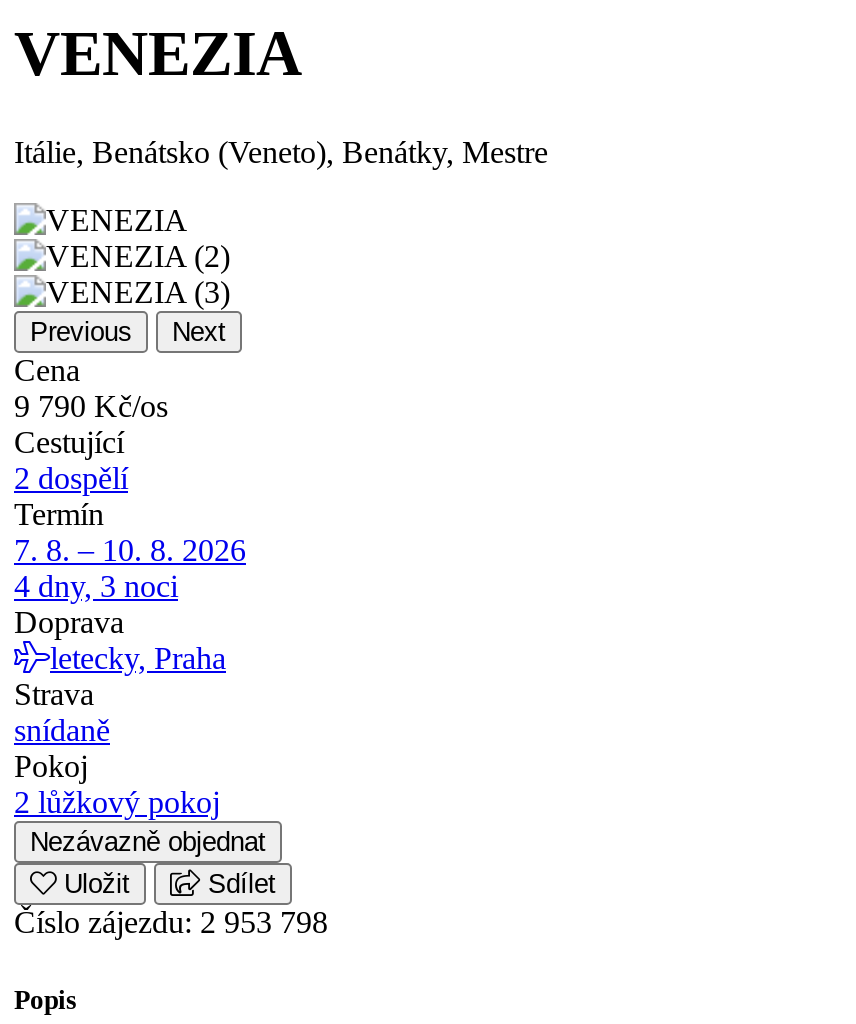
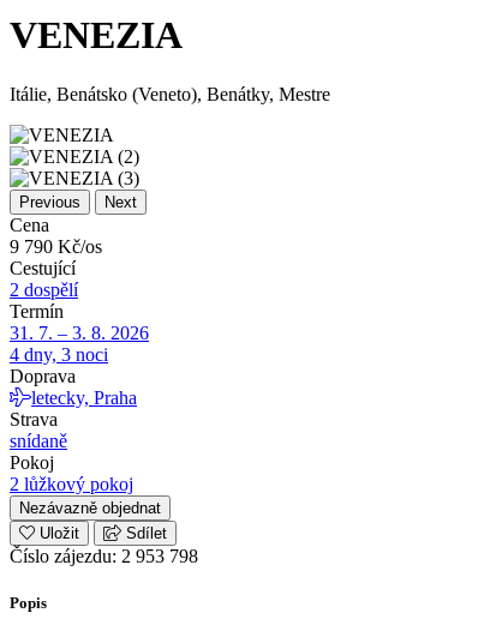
- 7. 8. – 10. 8. 2026
+ 31. 7. – 3. 8. 2026
